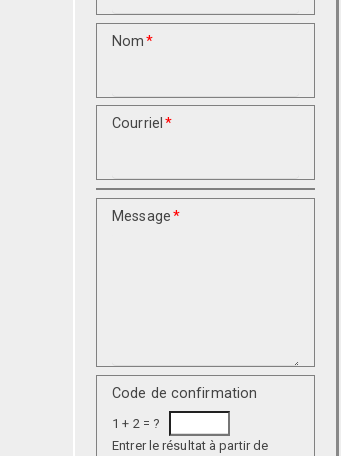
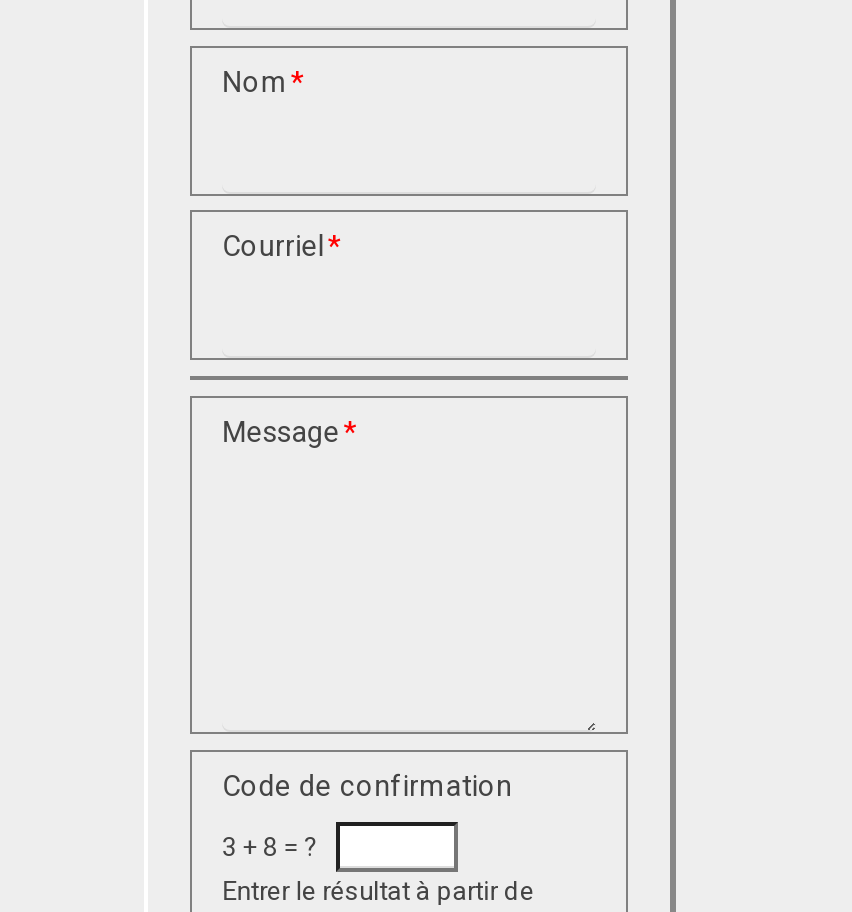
- 1 + 2 = ?
+ 3 + 8 = ?
